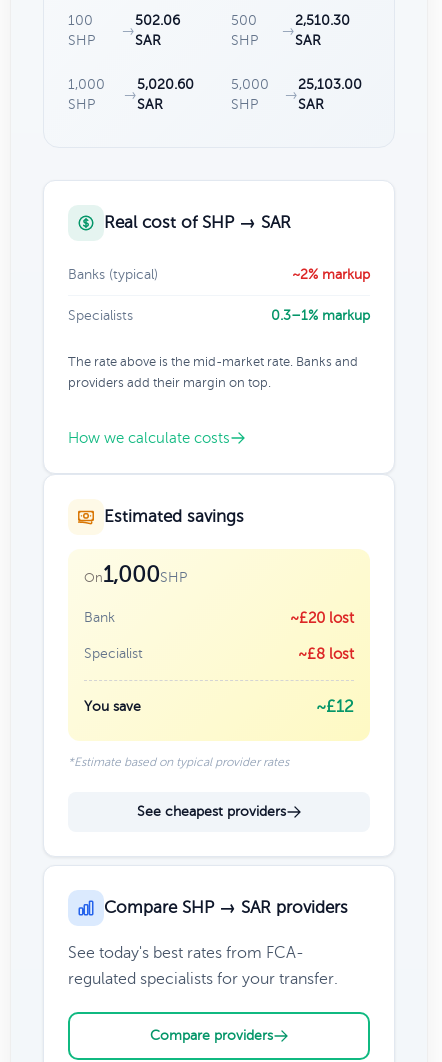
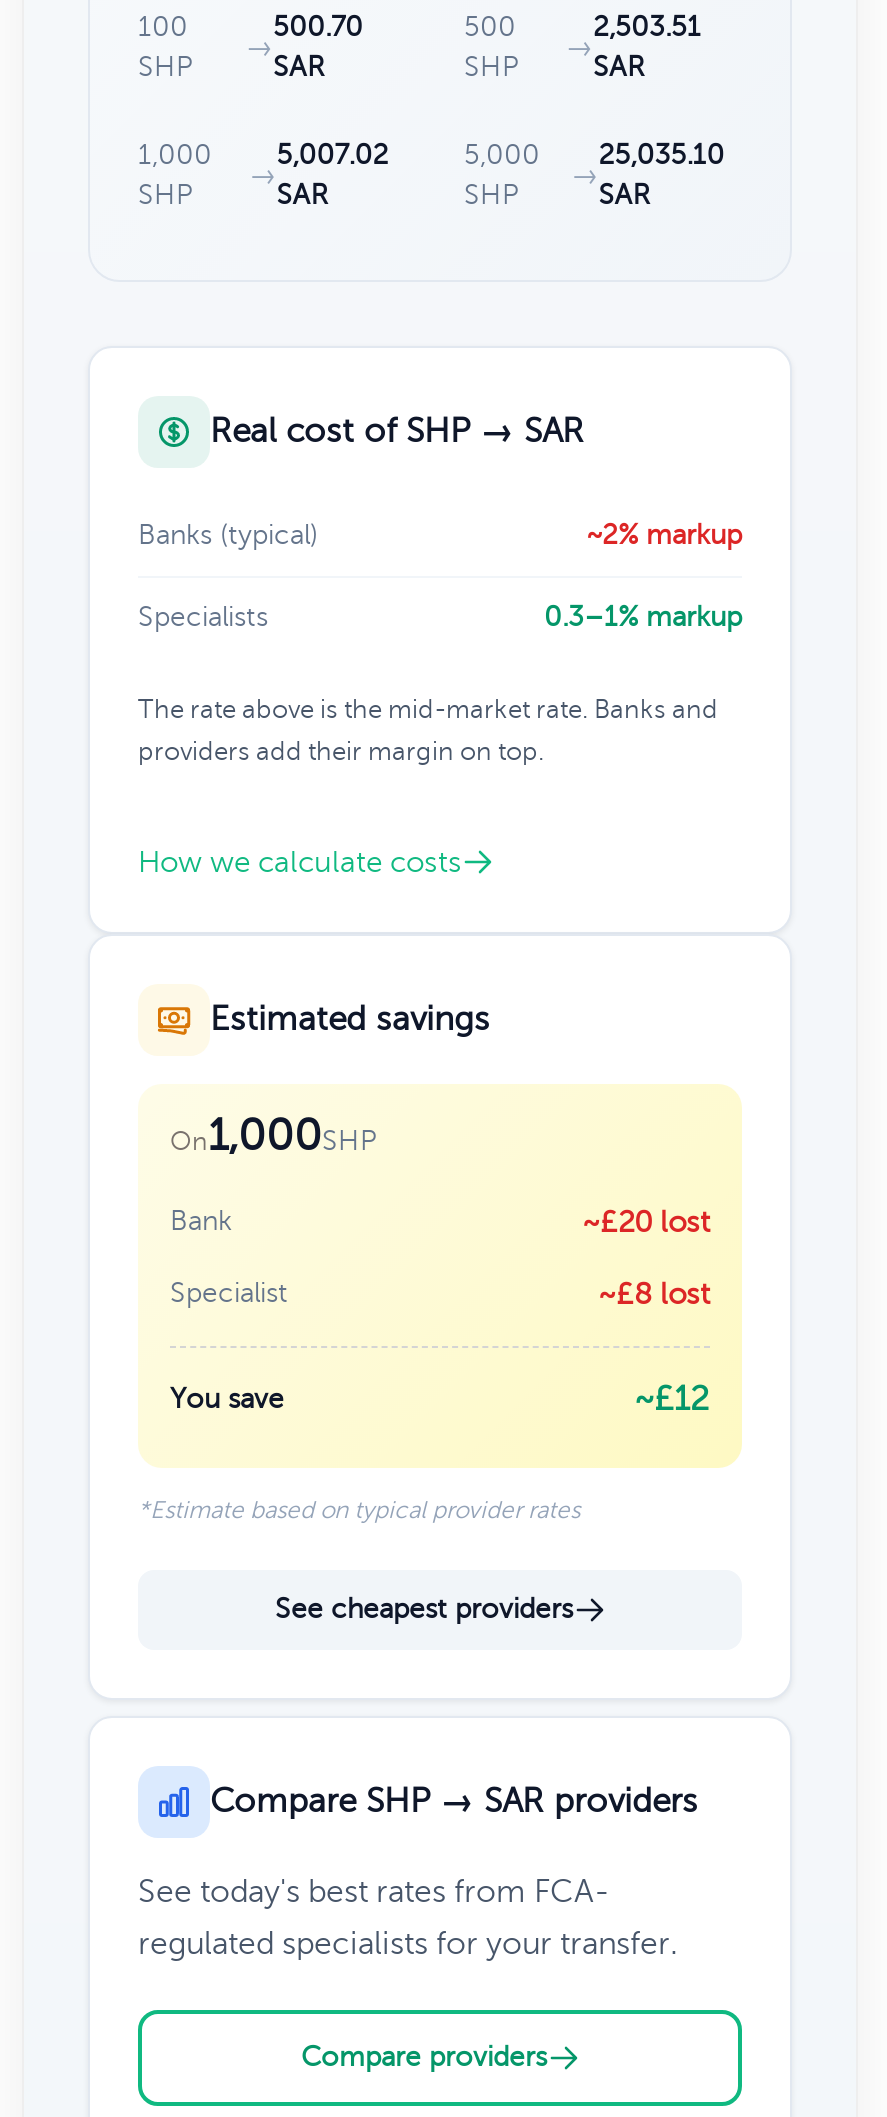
- 502.06
+ 500.70

- 2,510.30
+ 2,503.51

- 5,020.60
+ 5,007.02

- 5,000 25,103.00
+ 5,000 25,035.10
